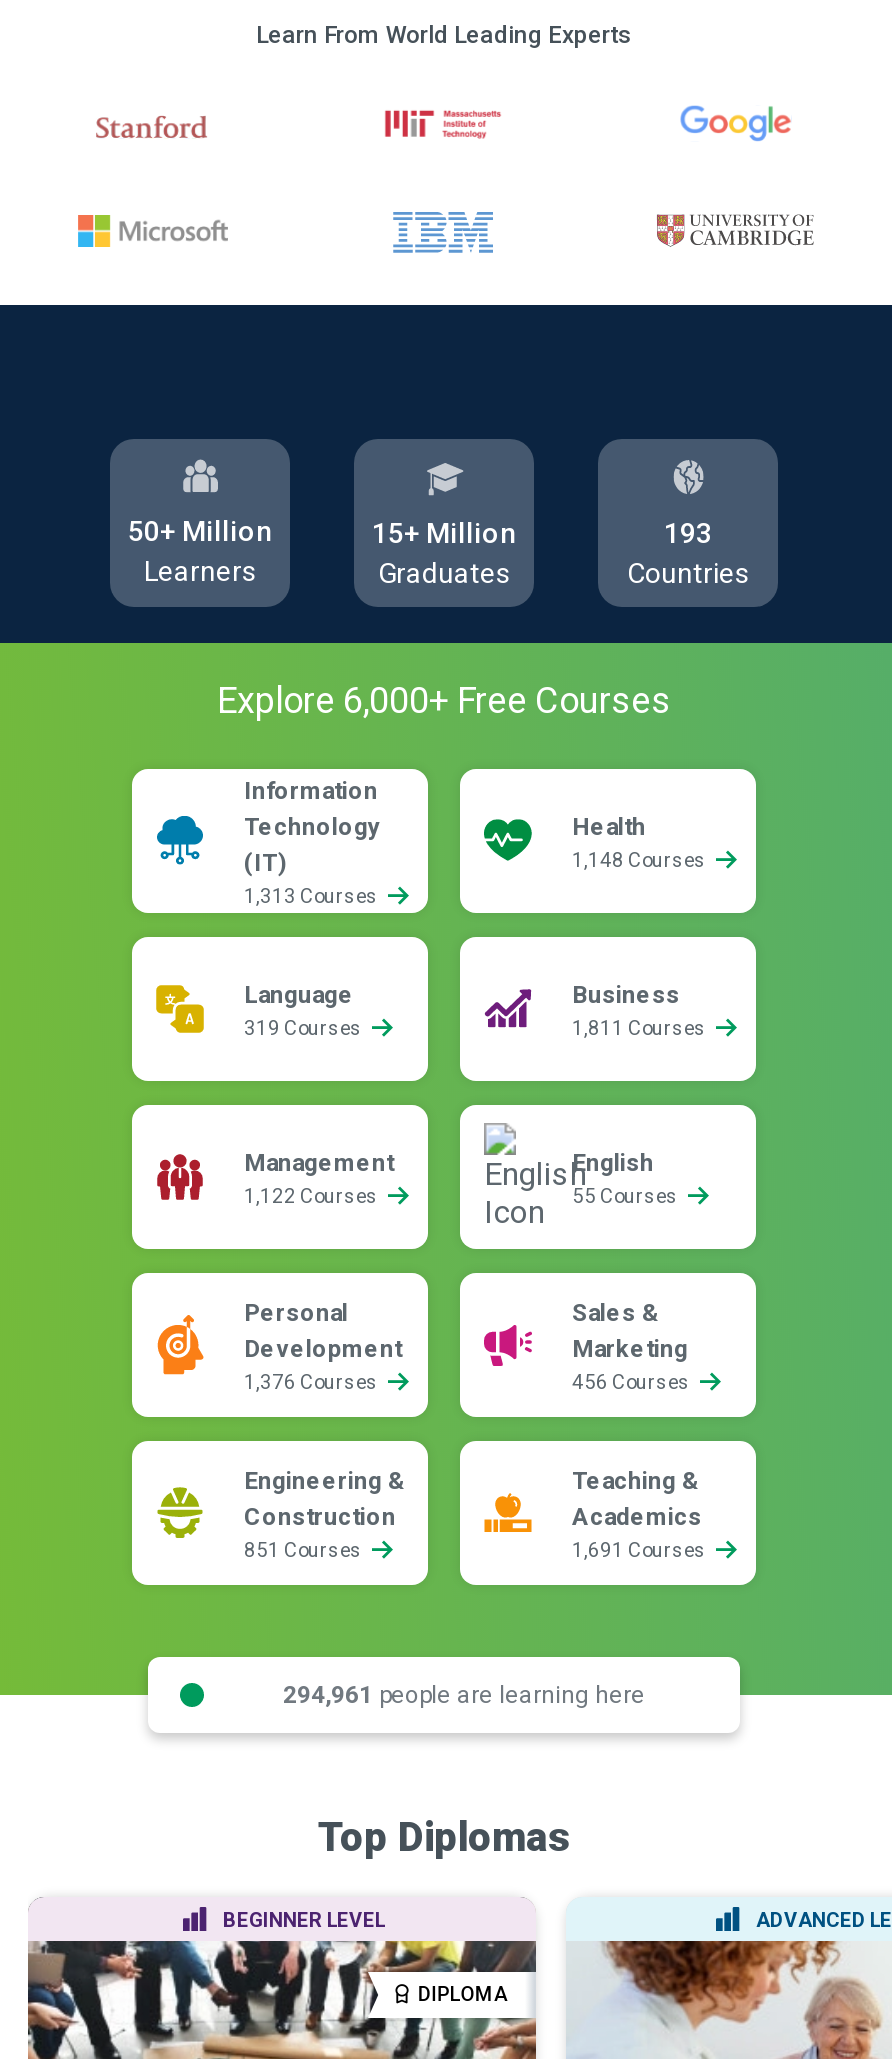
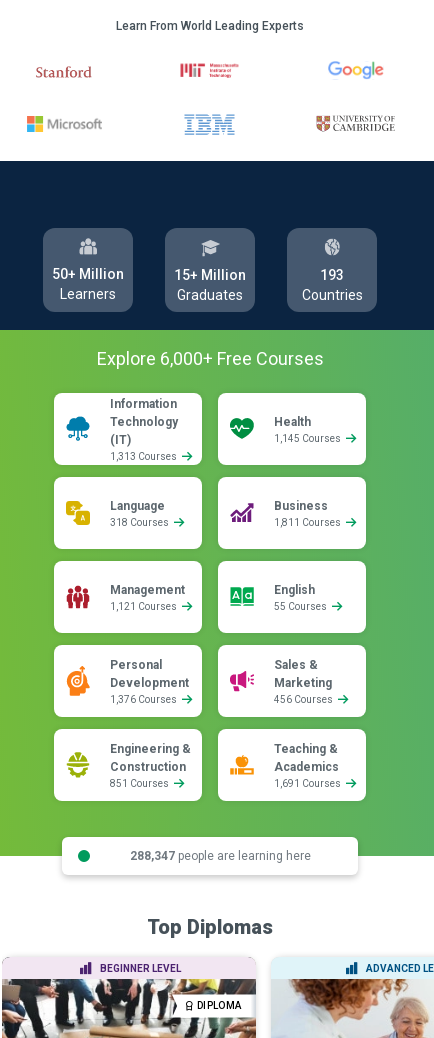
- 1,148 Courses
+ 1,145 Courses

- 319 Courses
+ 318 Courses

- [image]
+ [image]

- 1,122 Courses
+ 1,121 Courses

- 294,961 people are learning here
+ 288,347 people are learning here
